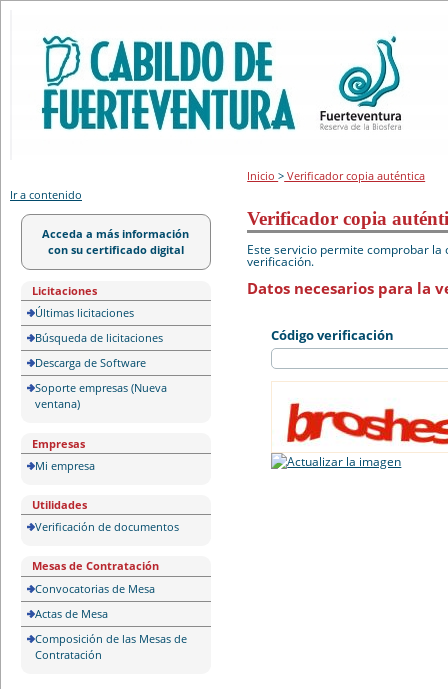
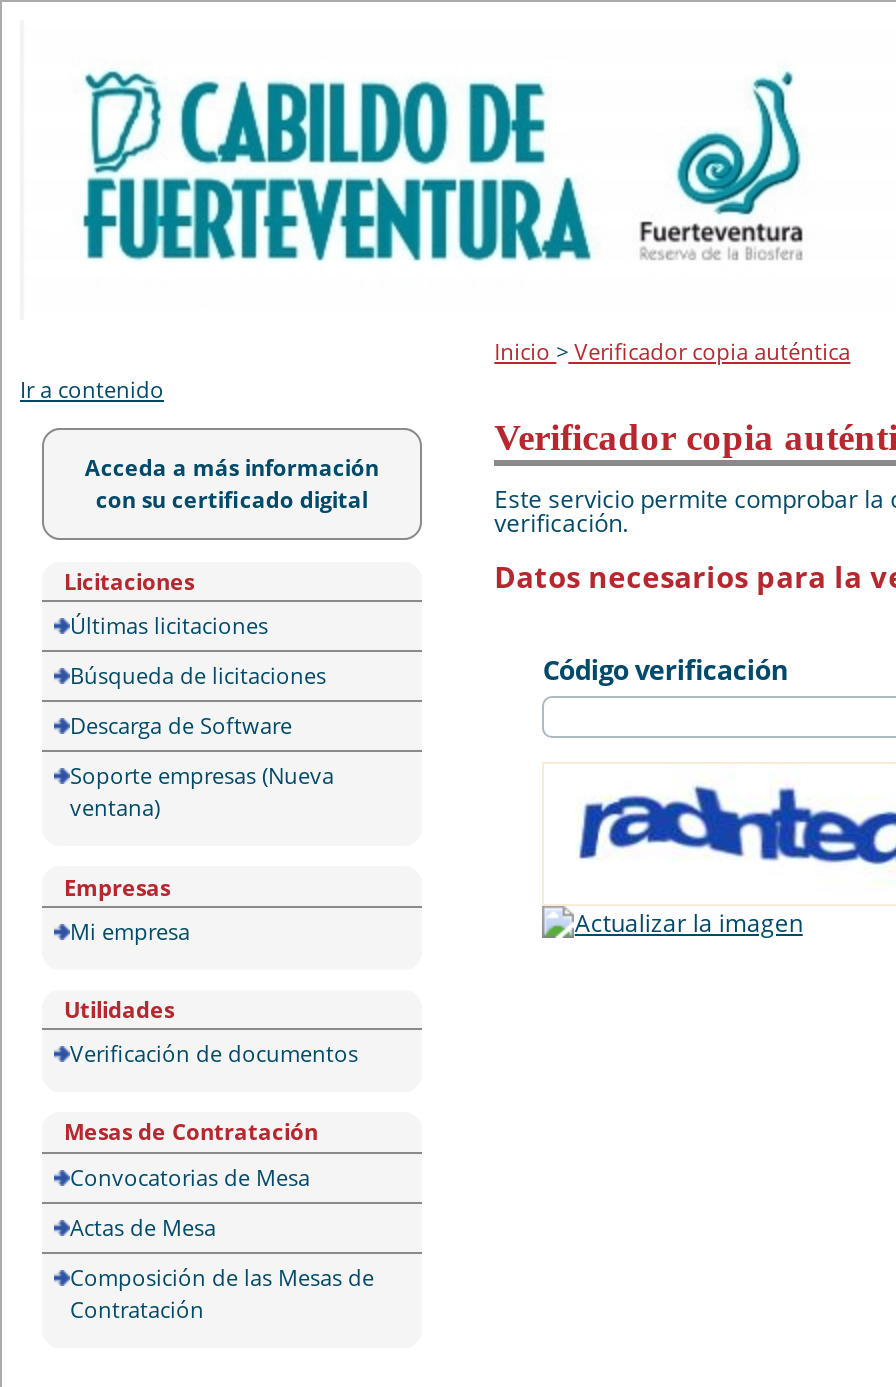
- [image]
+ [image]
